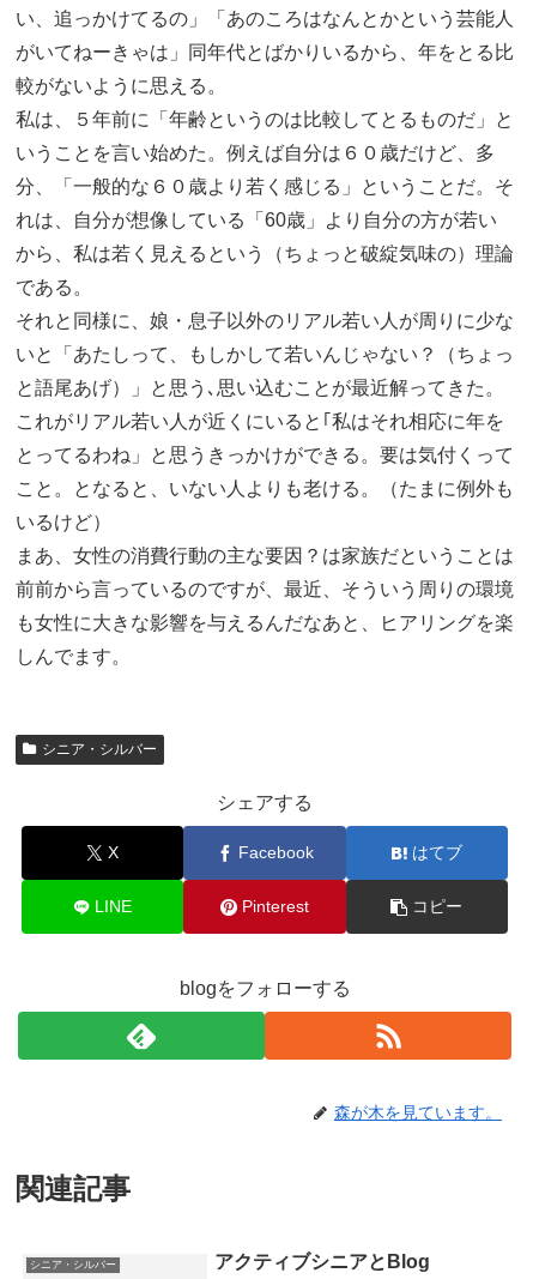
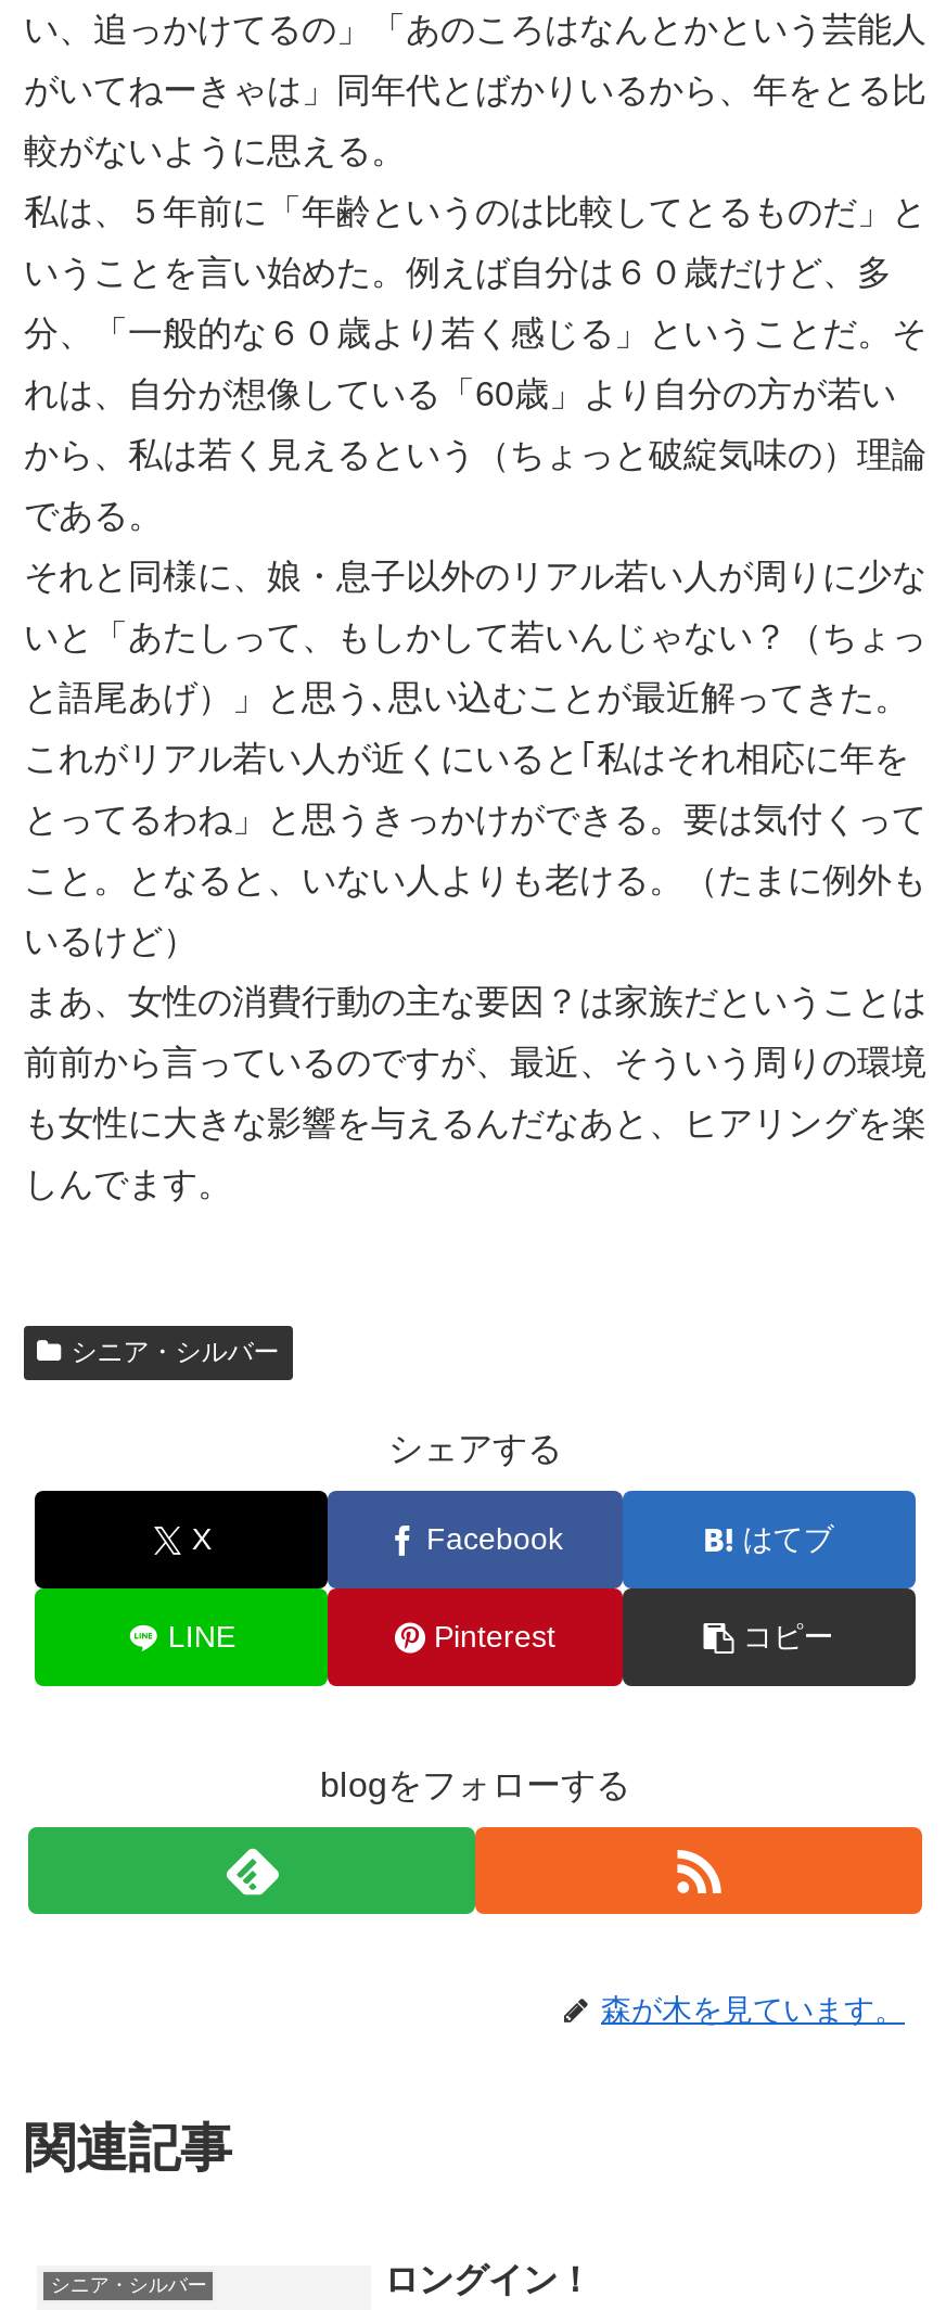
- アクティブシニアとBlog
+ ロングイン！
